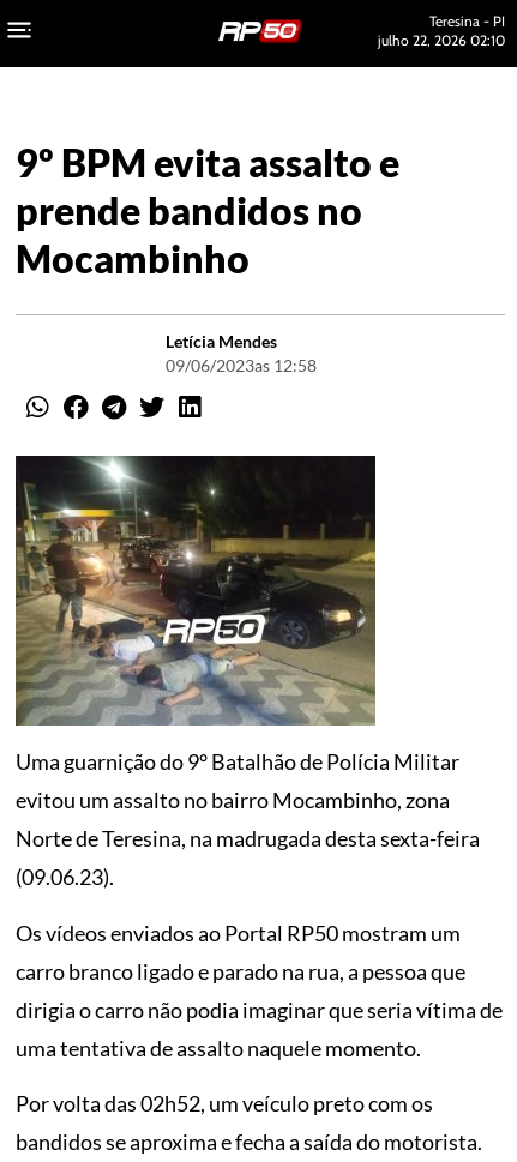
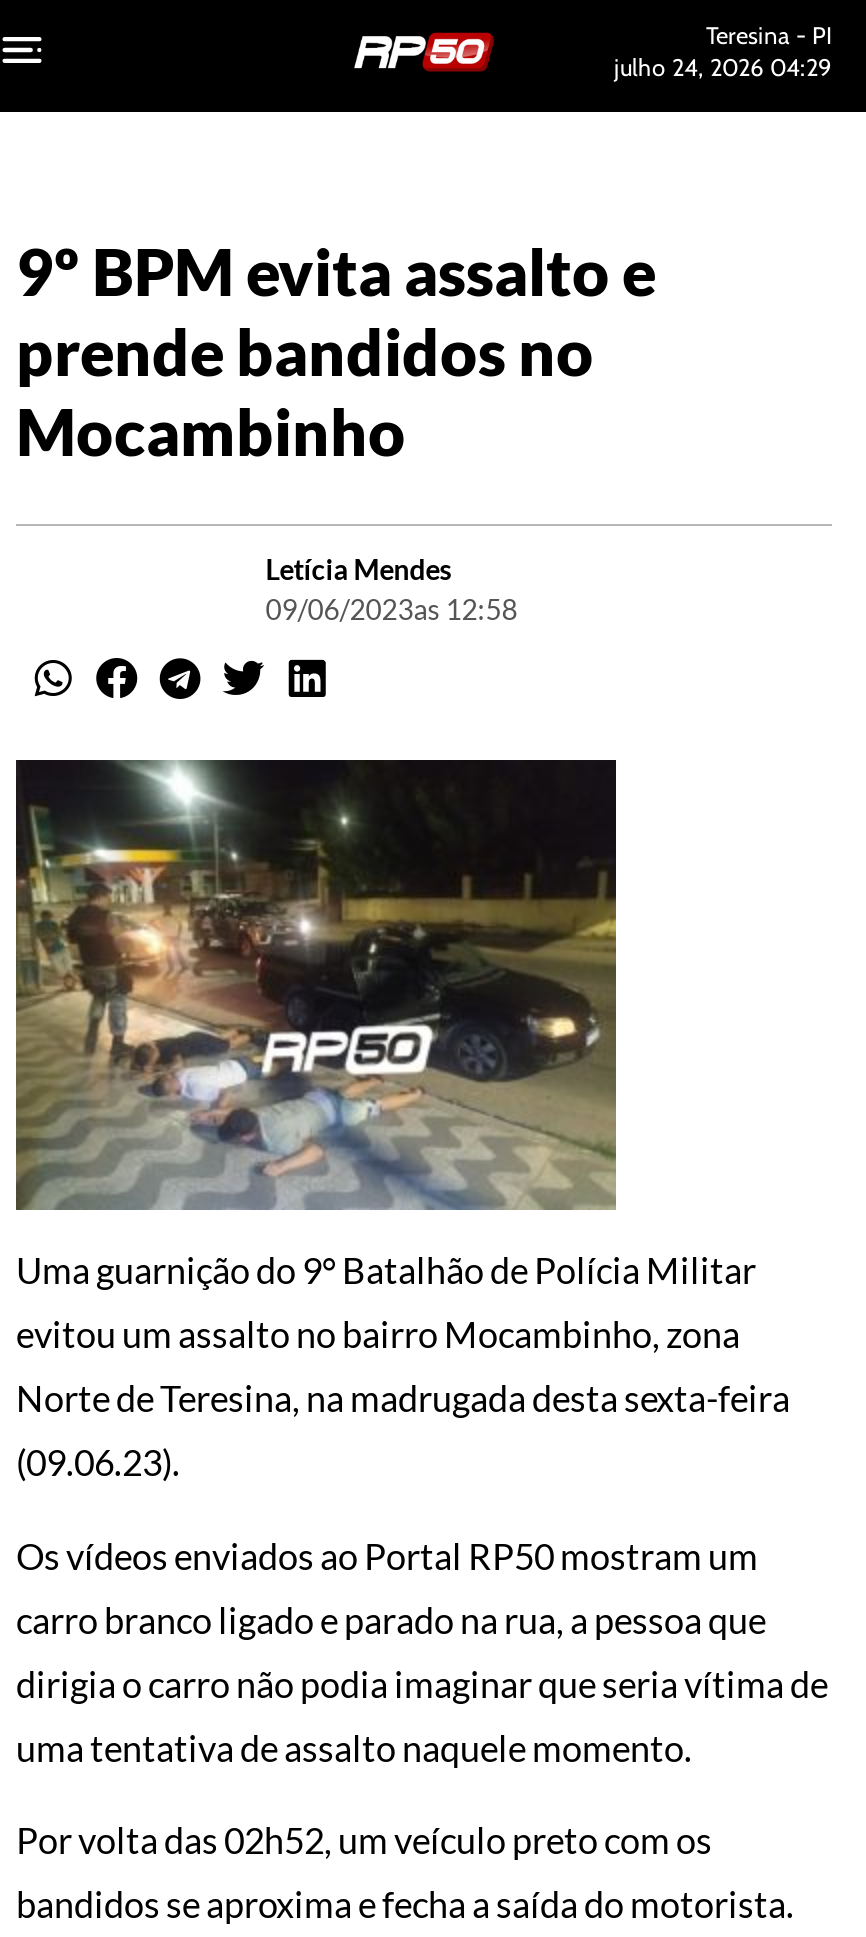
- julho 22, 2026 02:10
+ julho 24, 2026 04:29
